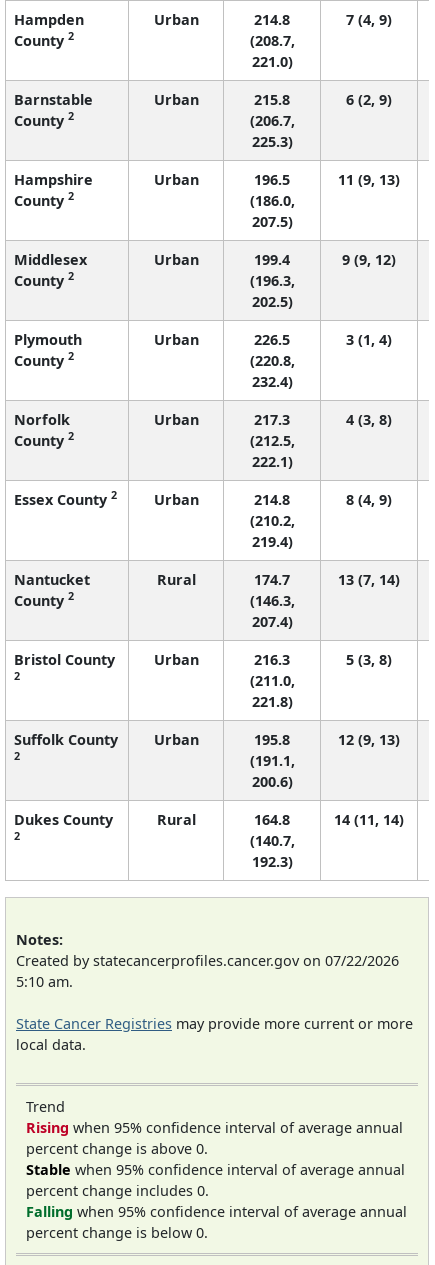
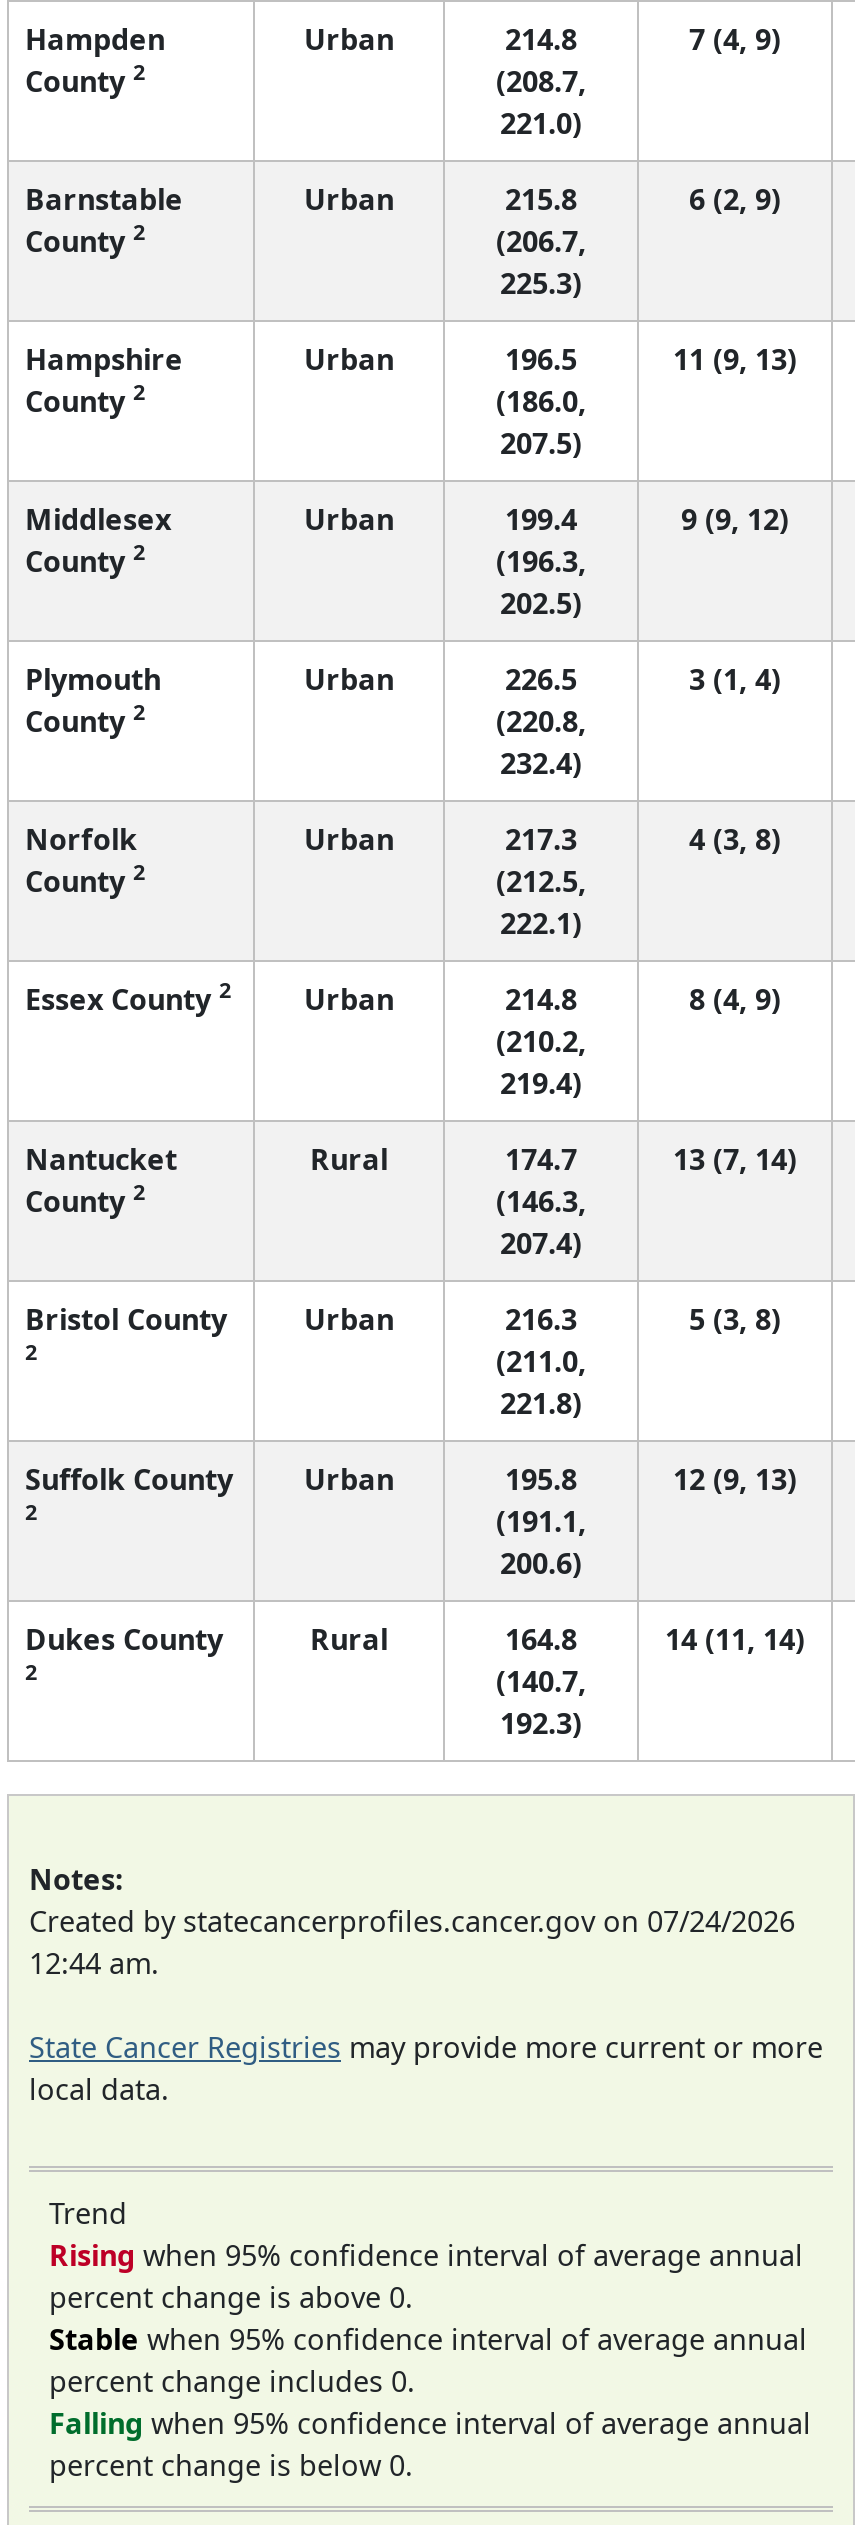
- Created by statecancerprofiles.cancer.gov on 07/22/2026
+ Created by statecancerprofiles.cancer.gov on 07/24/2026

- 5:10 am.
+ 12:44 am.
